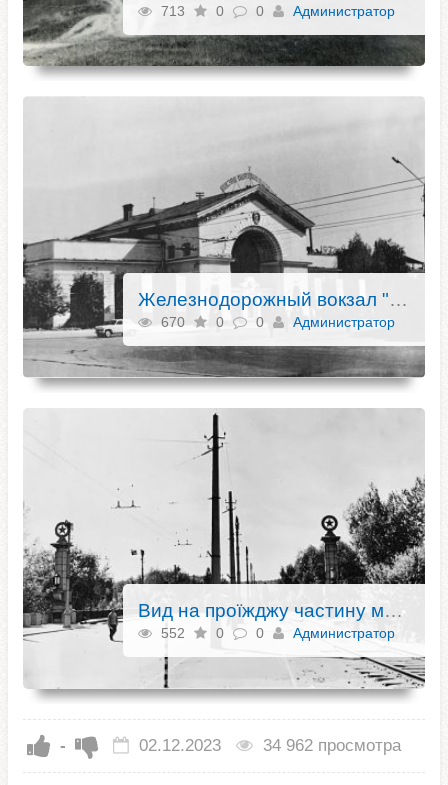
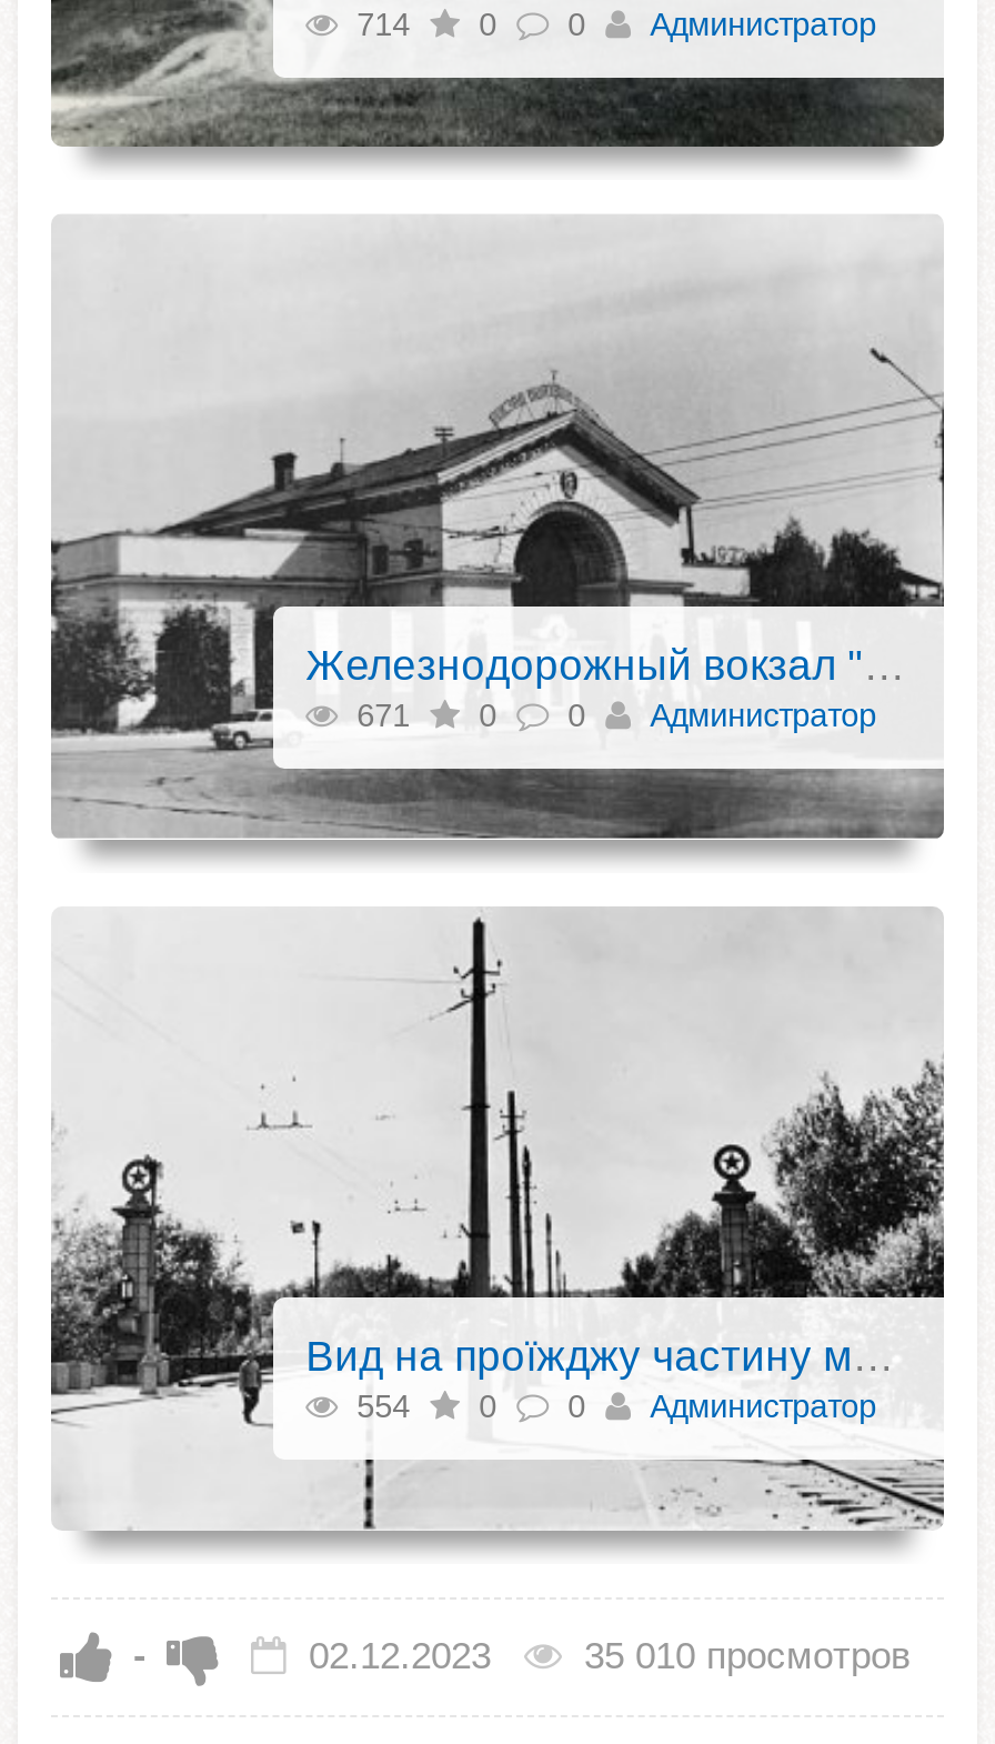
- 713 0 0 Администратор
+ 714 0 0 Администратор

- 670 0 0 Администратор
+ 671 0 0 Администратор

- 552 0 0 Администратор
+ 554 0 0 Администратор

- 02.12.2023 34 962 просмотра
+ 02.12.2023 35 010 просмотров
